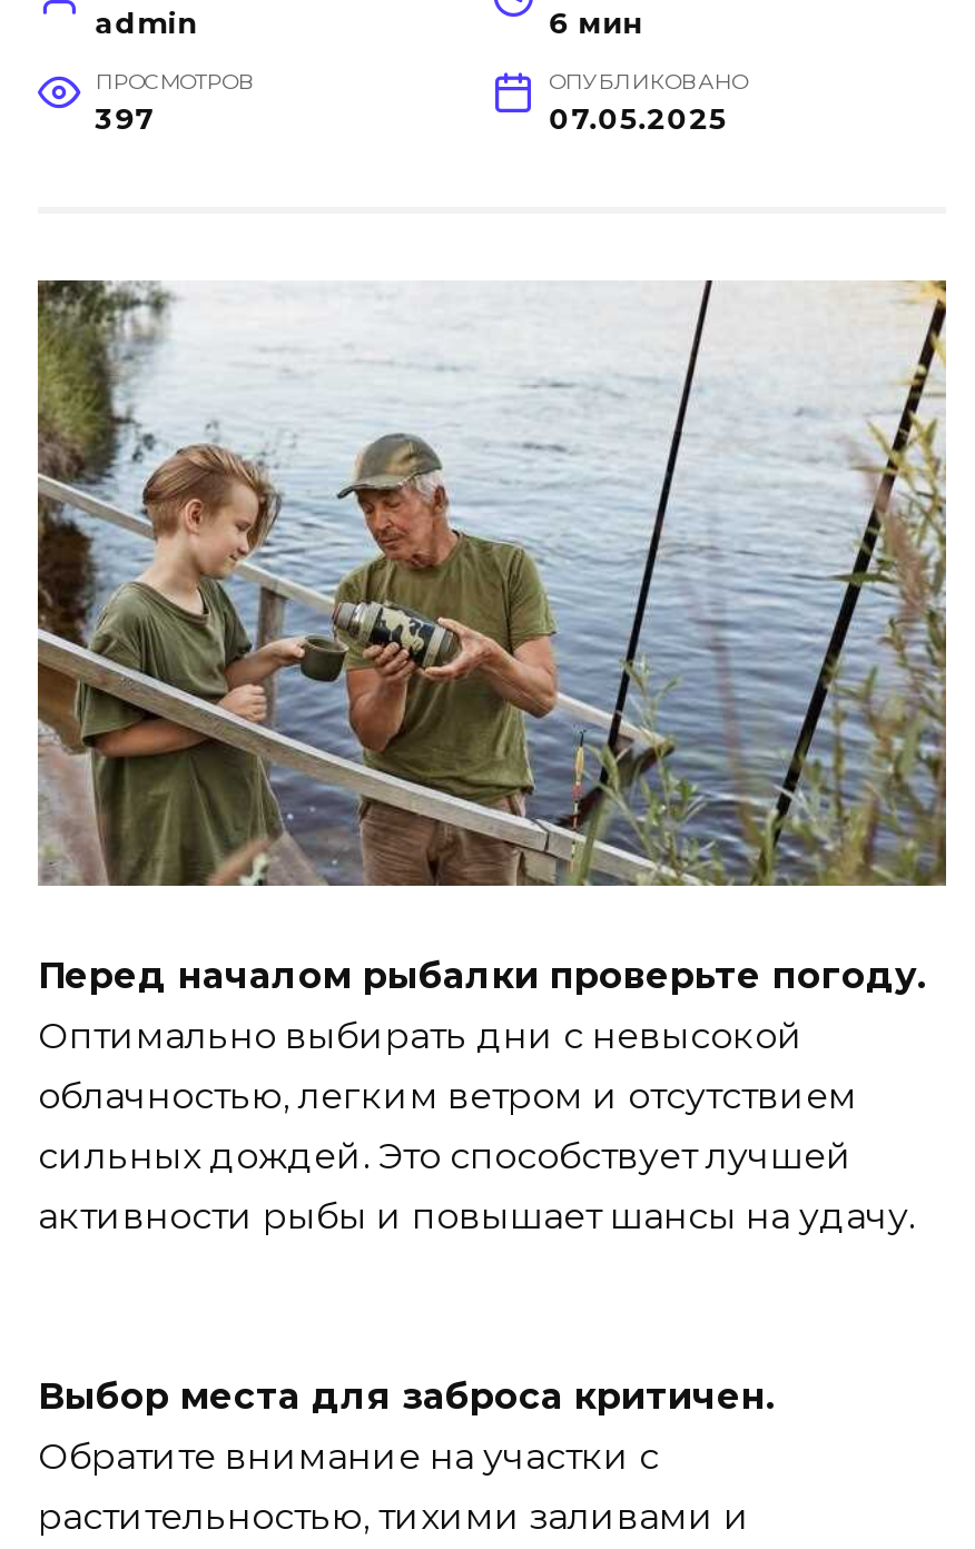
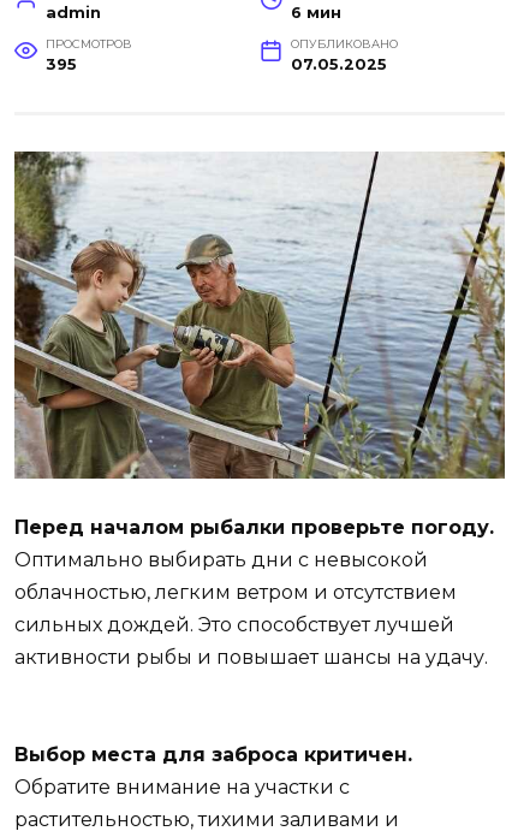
- 397
+ 395
